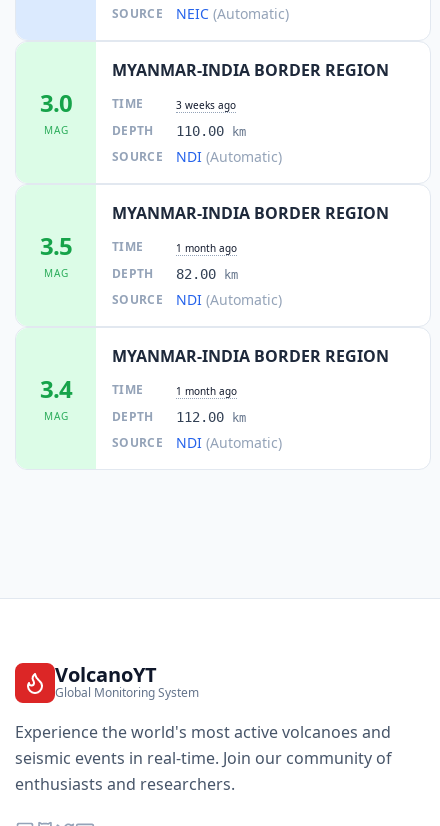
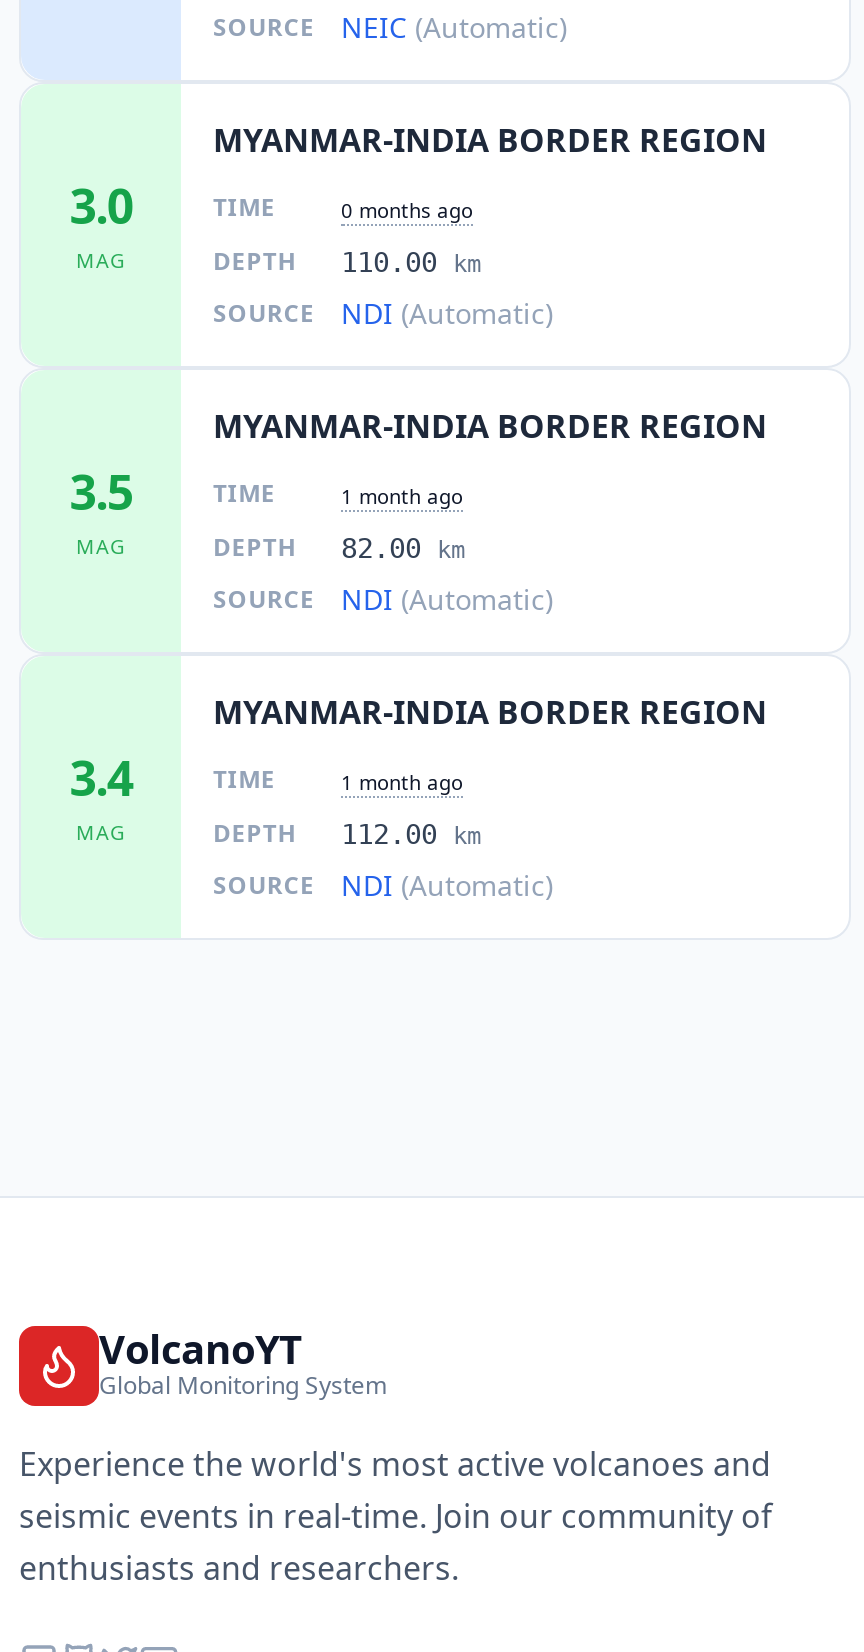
- 3 weeks ago
+ 0 months ago
